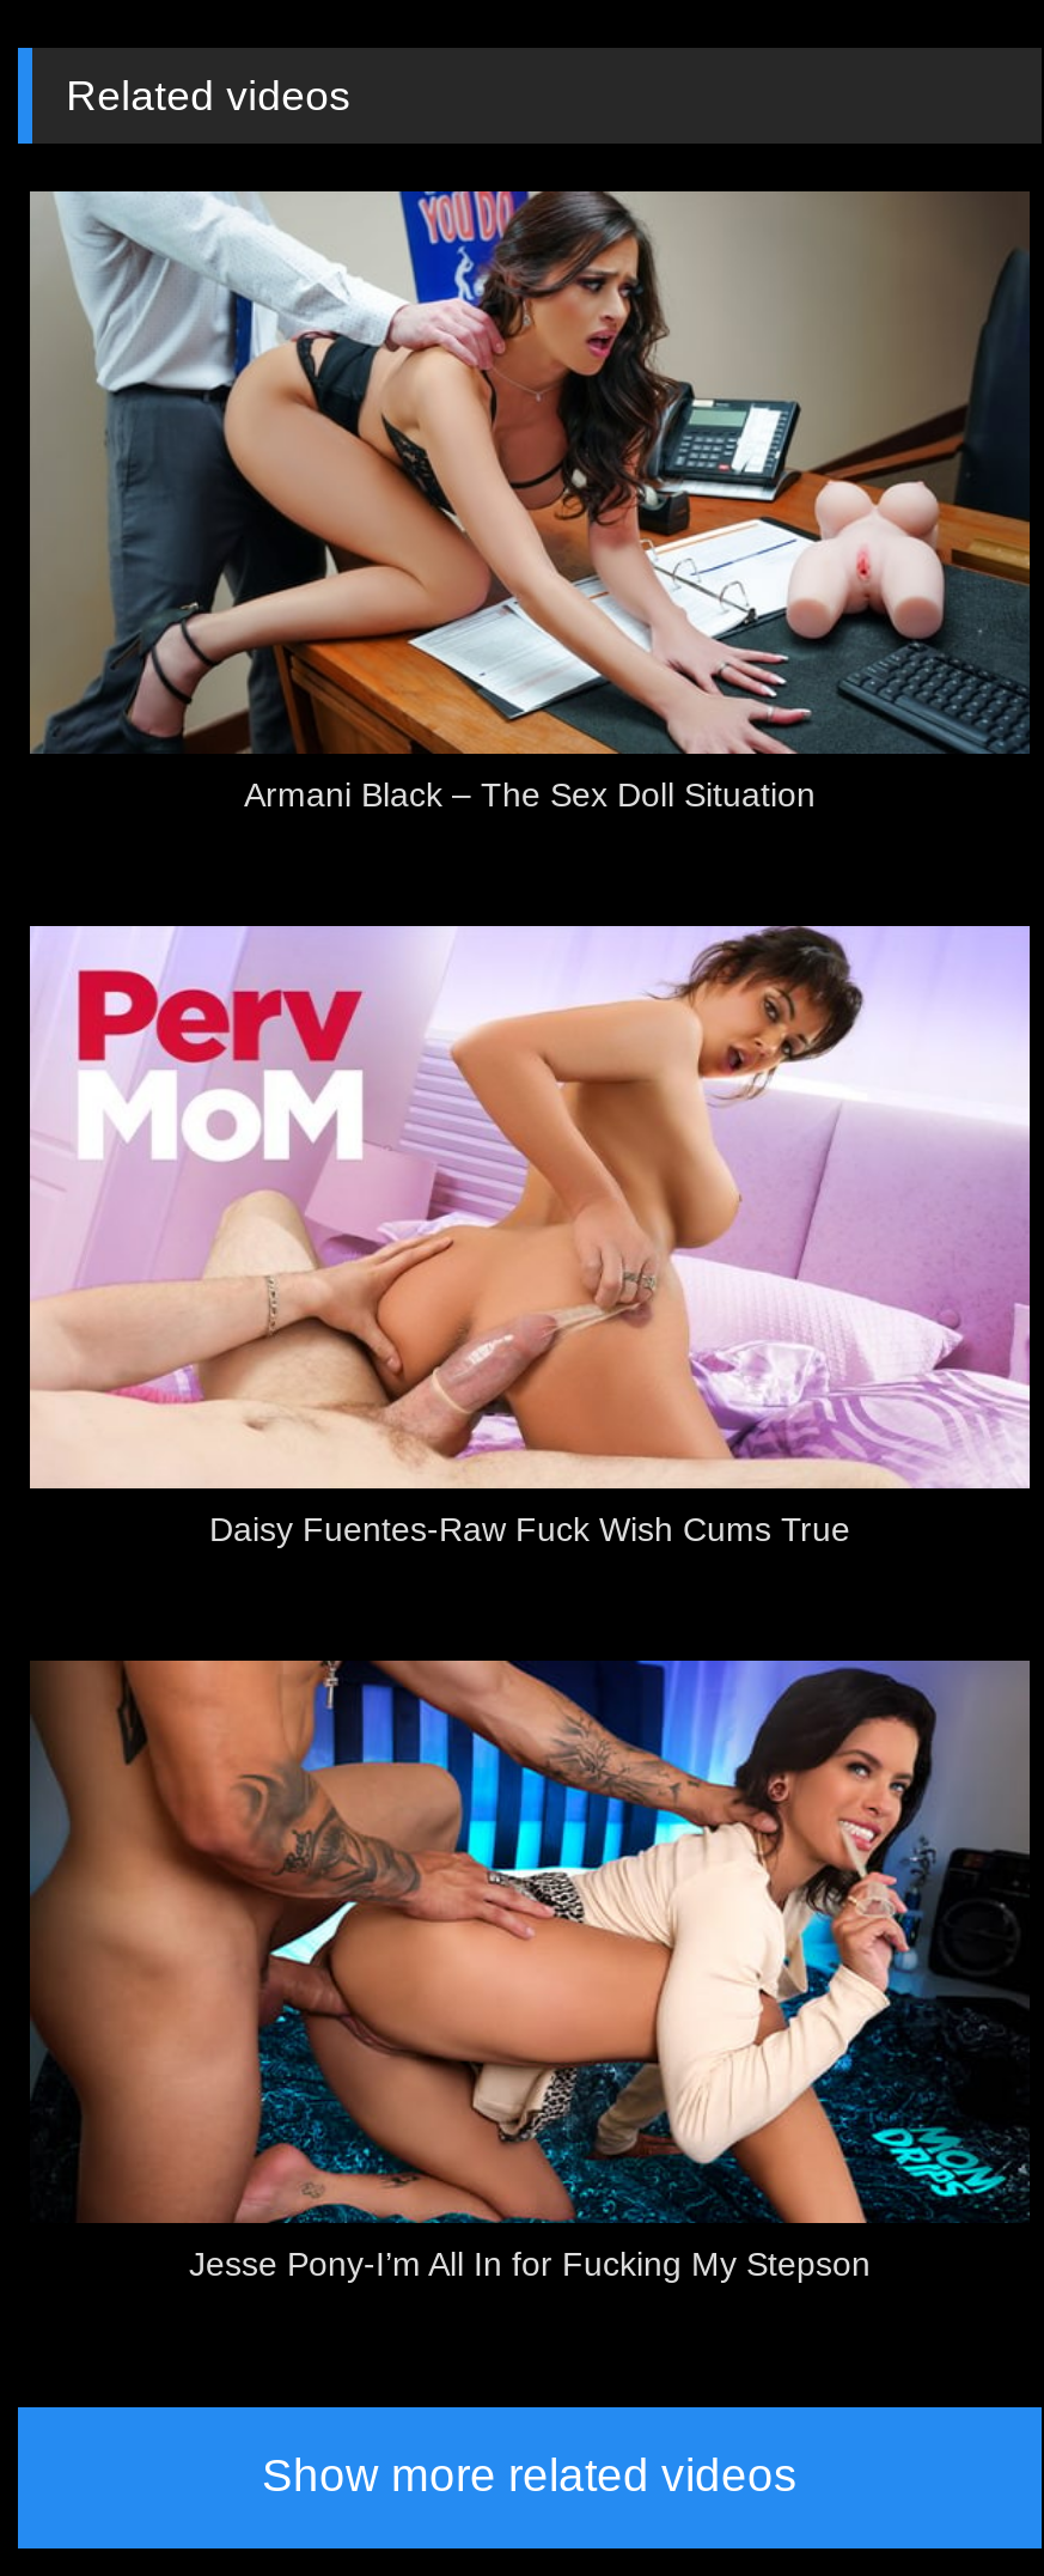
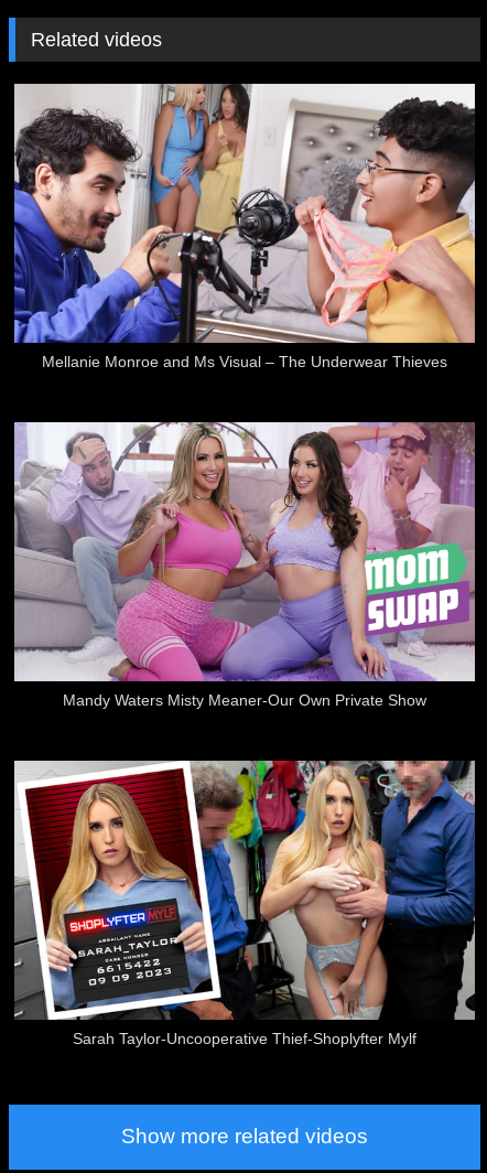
- [image]
- Armani Black – The Sex Doll Situation
+ [image]
+ Mellanie Monroe and Ms Visual – The Underwear Thieves

- [image]
- Daisy Fuentes-Raw Fuck Wish Cums True
+ [image]
+ Mandy Waters Misty Meaner-Our Own Private Show

- [image]
- Jesse Pony-I’m All In for Fucking My Stepson
+ [image]
+ Sarah Taylor-Uncooperative Thief-Shoplyfter Mylf
